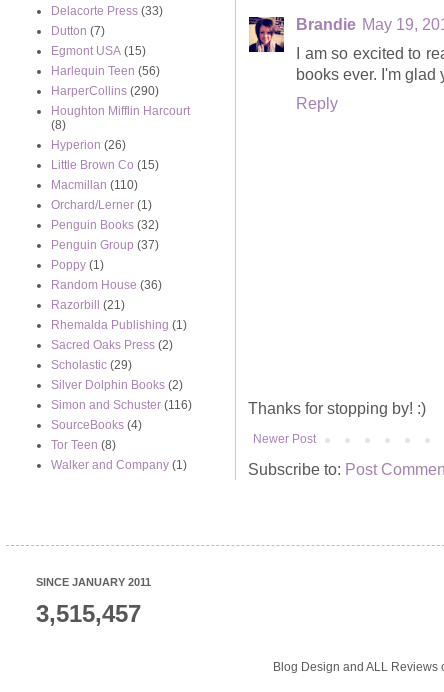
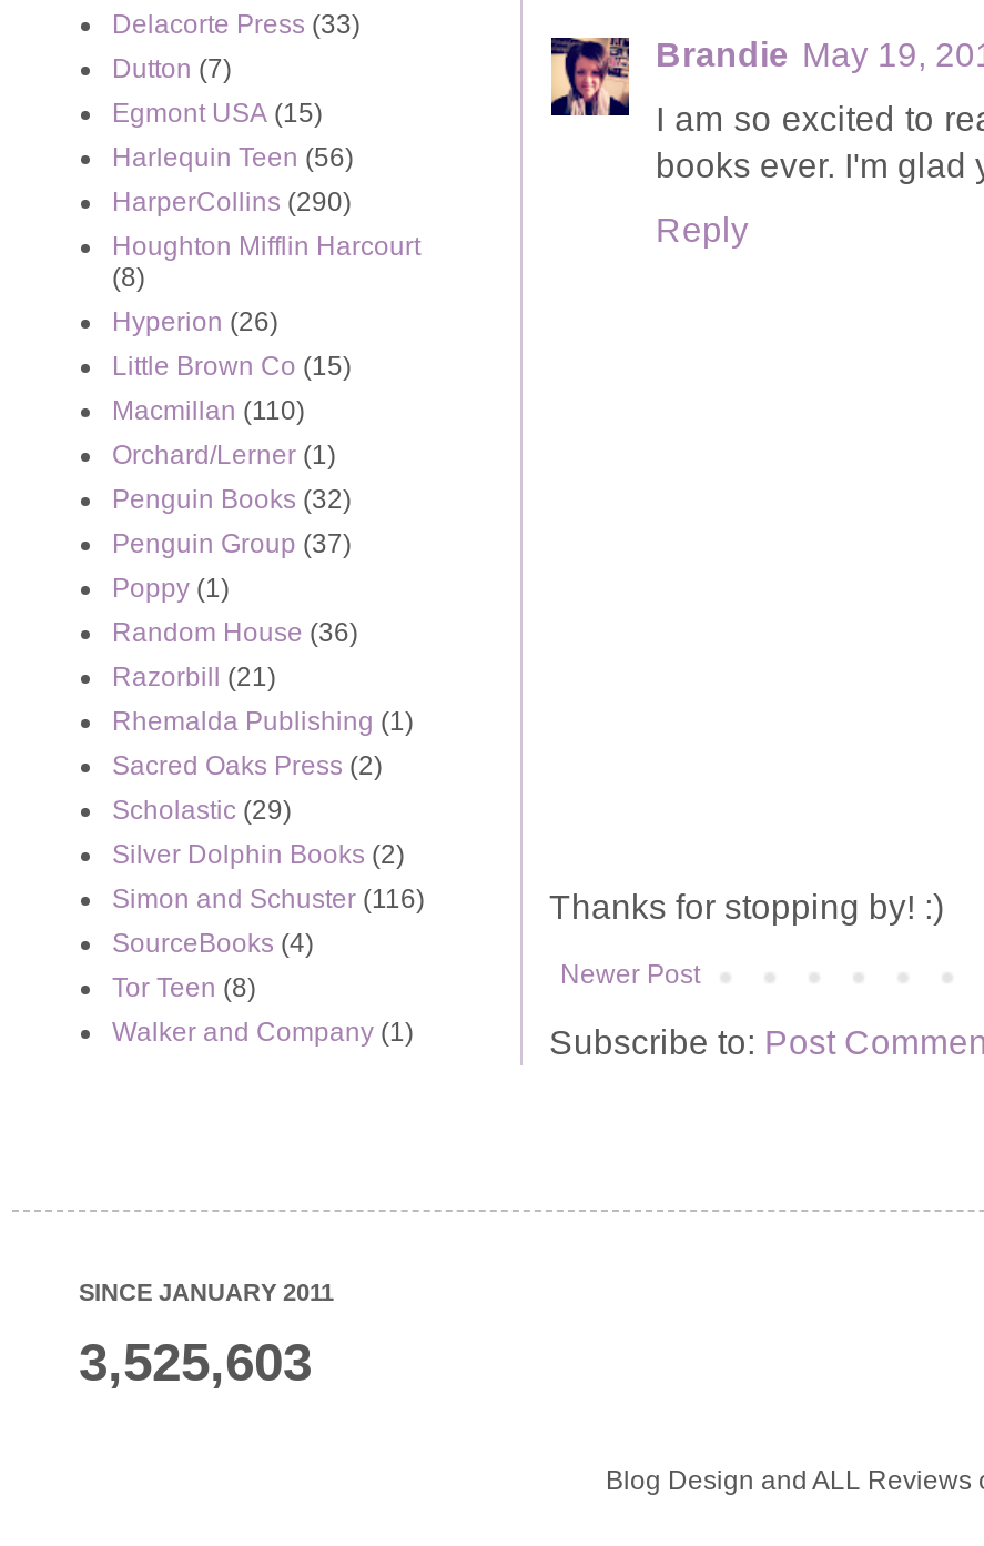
- 3,515,457
+ 3,525,603
